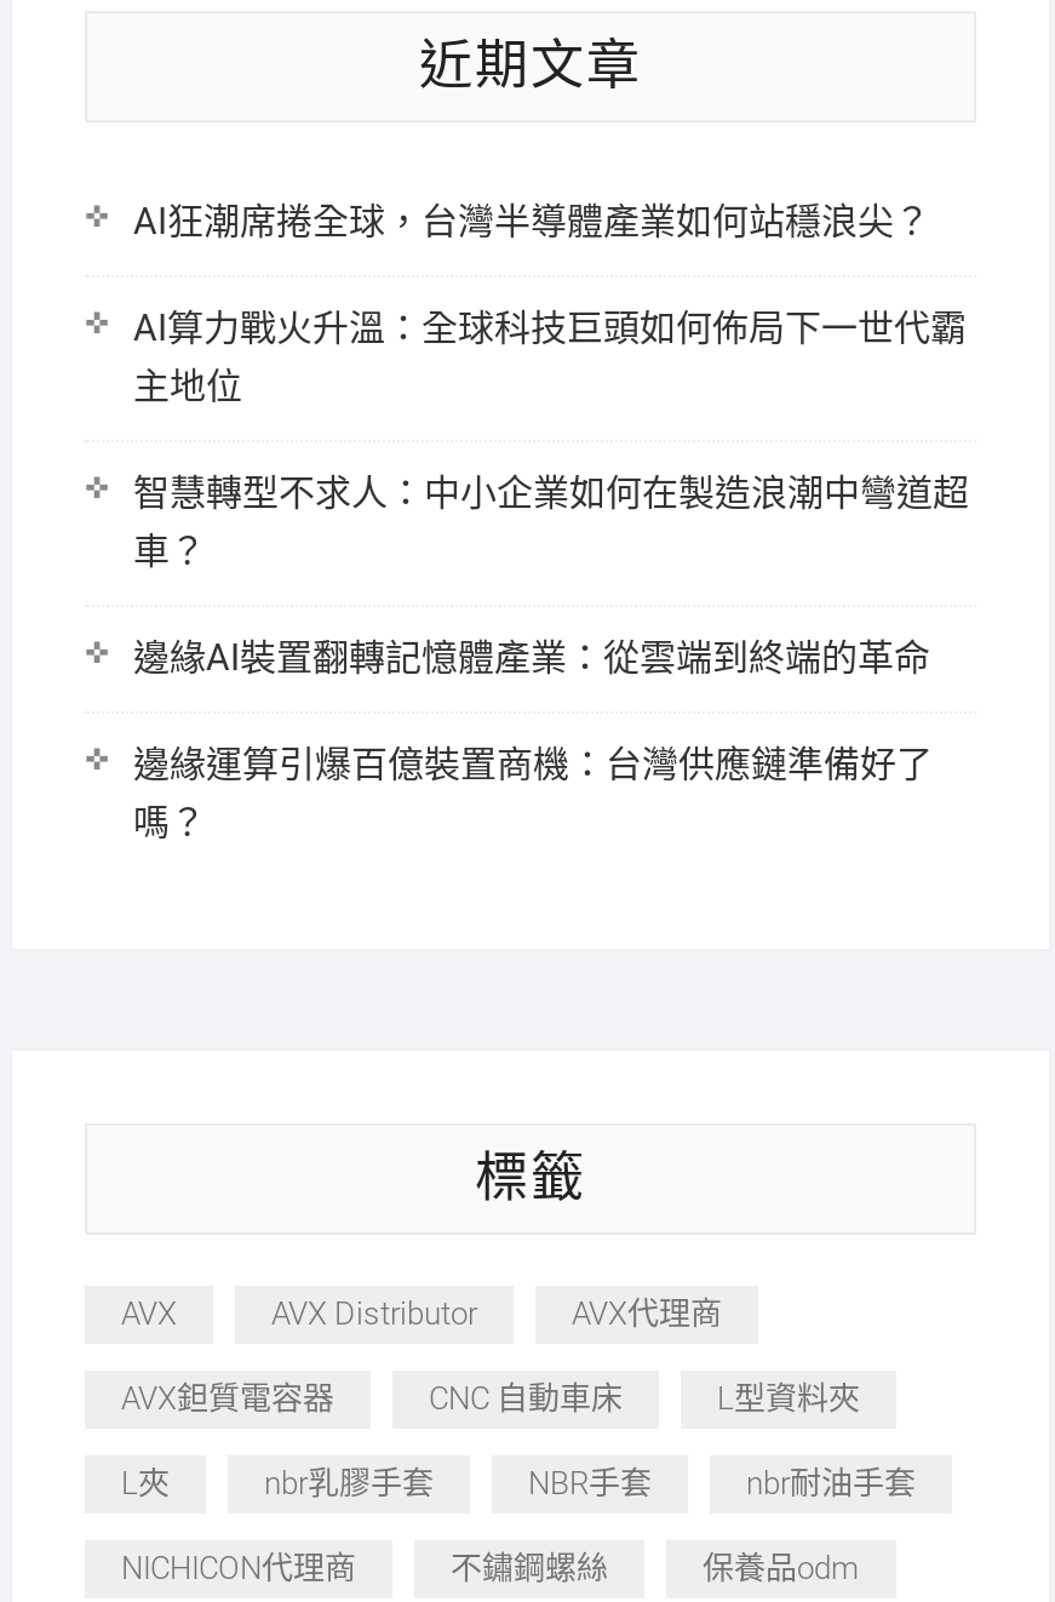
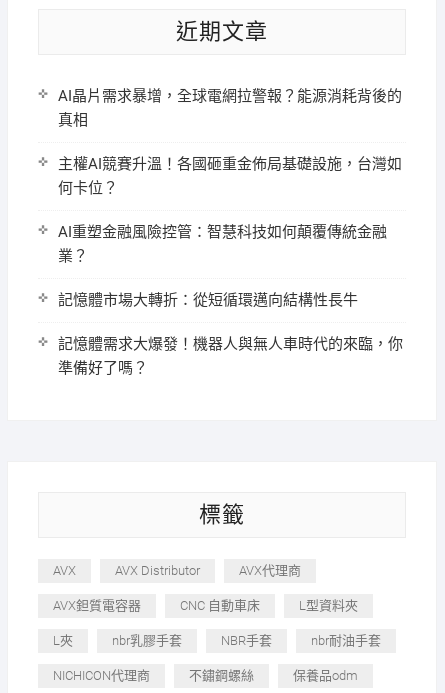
- AI狂潮席捲全球，台灣半導體產業如何站穩浪尖？
+ AI晶片需求暴增，全球電網拉警報？能源消耗背後的
+ 真相

- AI算力戰火升溫：全球科技巨頭如何佈局下一世代霸
- 主地位
+ 主權AI競賽升溫！各國砸重金佈局基礎設施，台灣如
+ 何卡位？

- 智慧轉型不求人：中小企業如何在製造浪潮中彎道超
- 車？
+ AI重塑金融風險控管：智慧科技如何顛覆傳統金融
+ 業？

- 邊緣AI裝置翻轉記憶體產業：從雲端到終端的革命
+ 記憶體市場大轉折：從短循環邁向結構性長牛

- 邊緣運算引爆百億裝置商機：台灣供應鏈準備好了
- 嗎？
+ 記憶體需求大爆發！機器人與無人車時代的來臨，你
+ 準備好了嗎？
